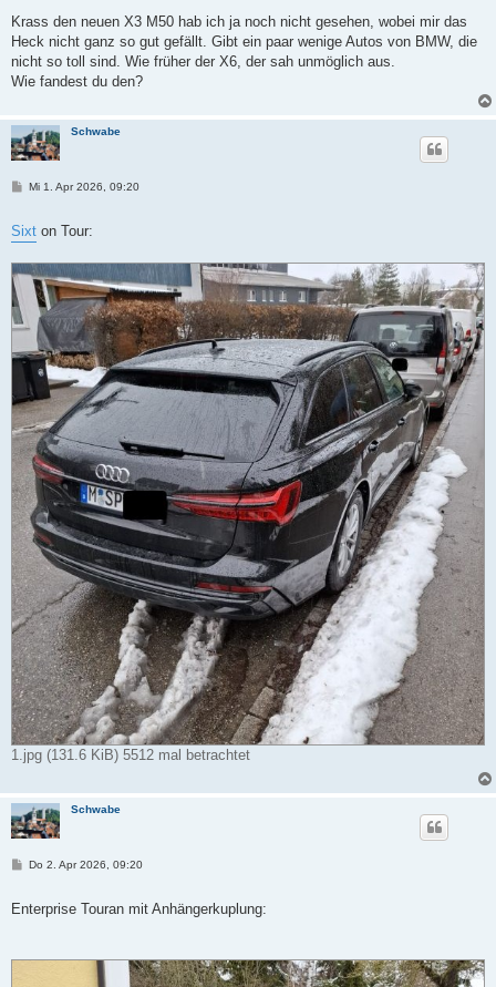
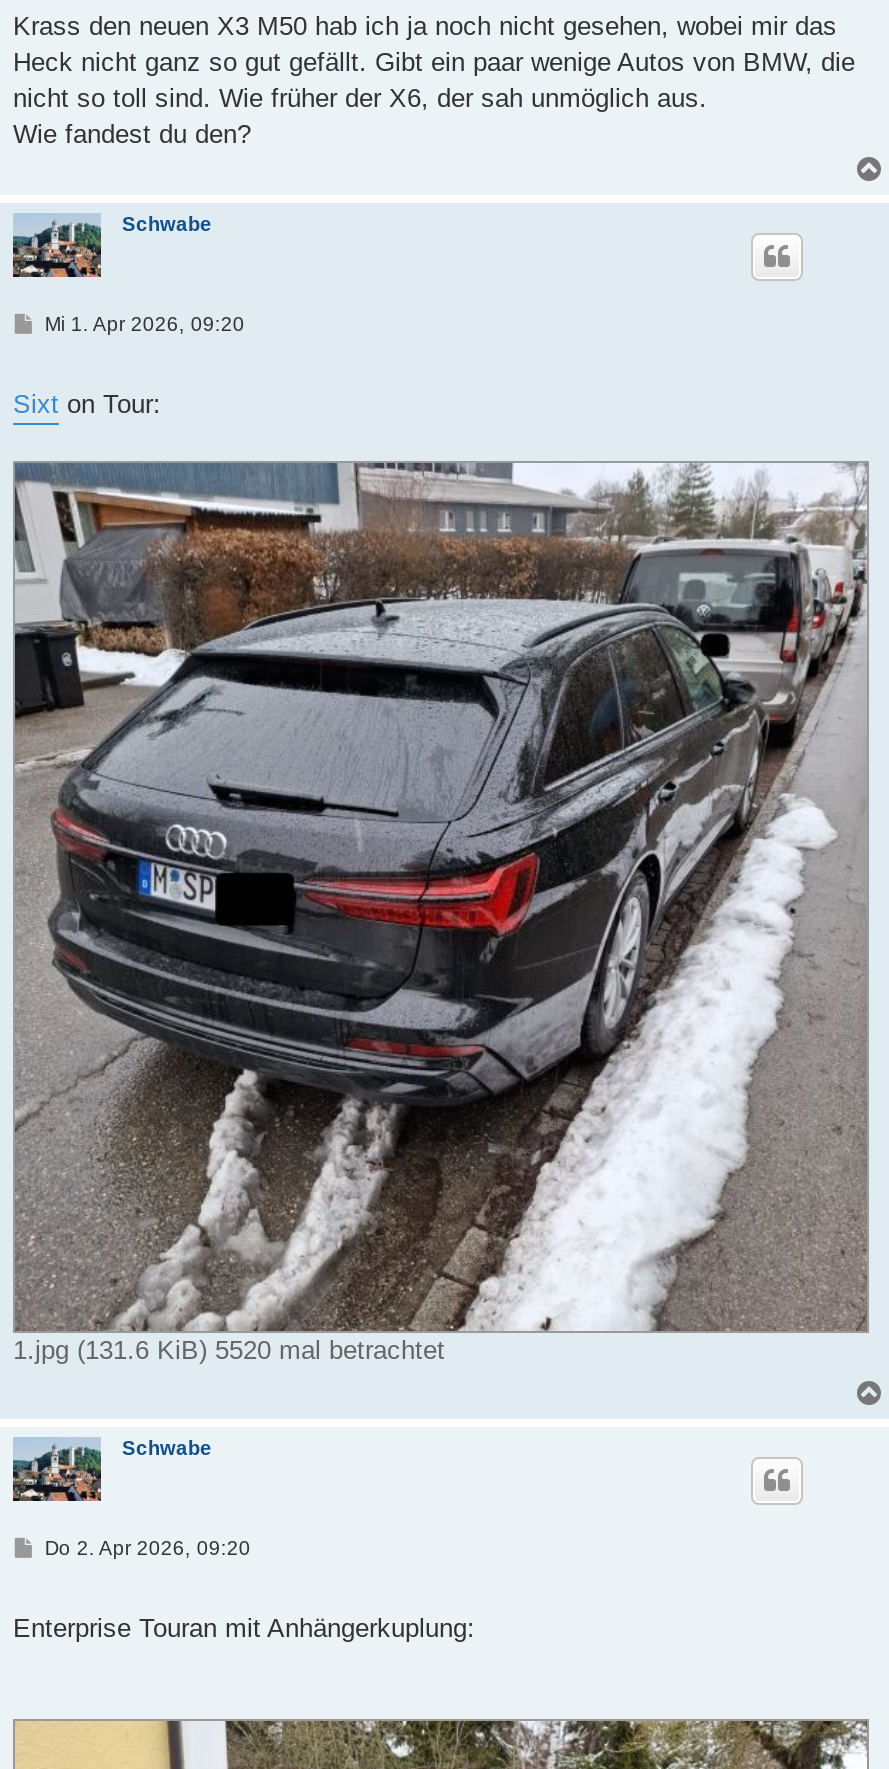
- 1.jpg (131.6 KiB) 5512 mal betrachtet
+ 1.jpg (131.6 KiB) 5520 mal betrachtet
